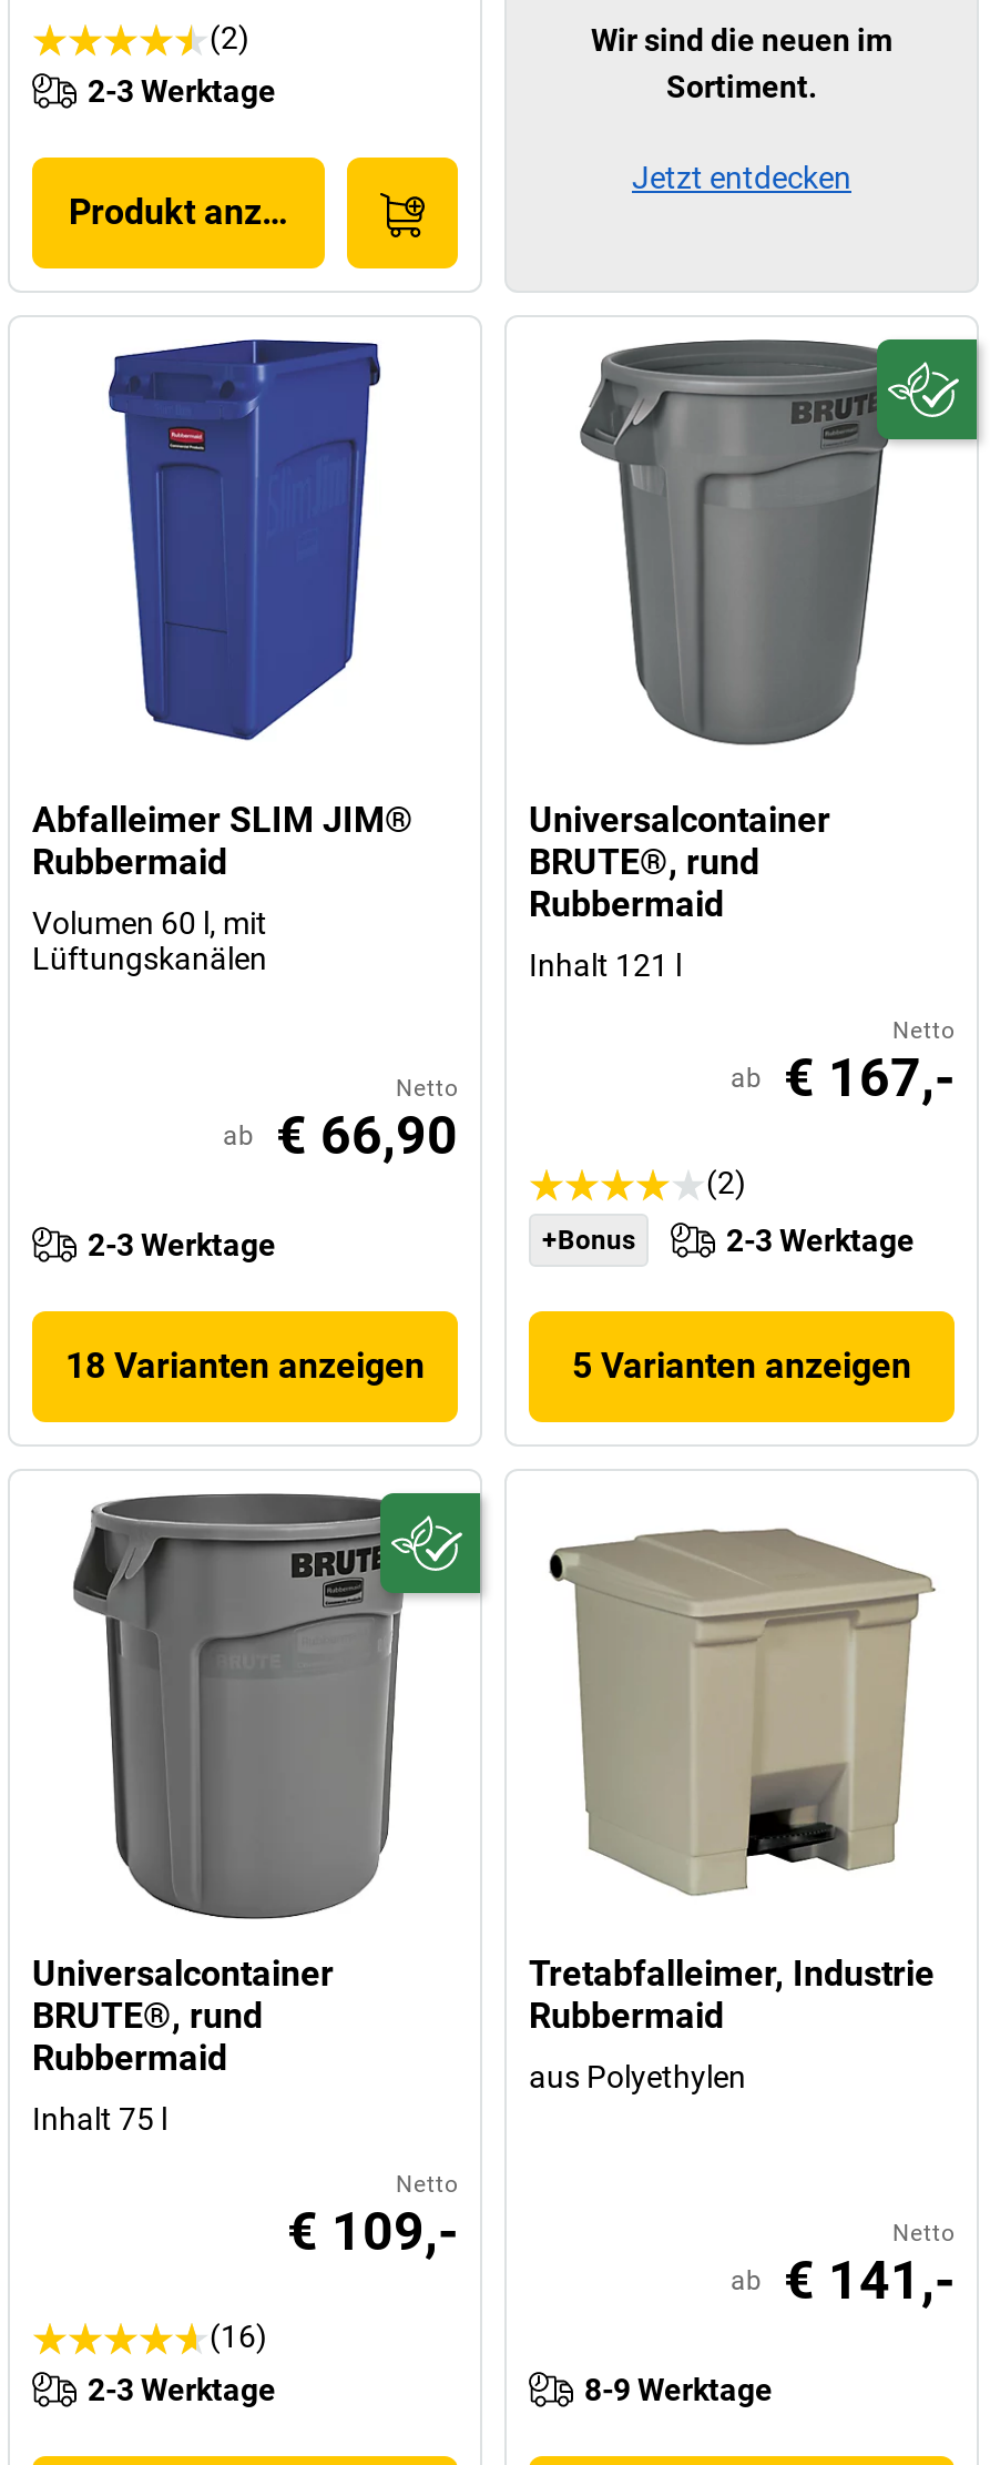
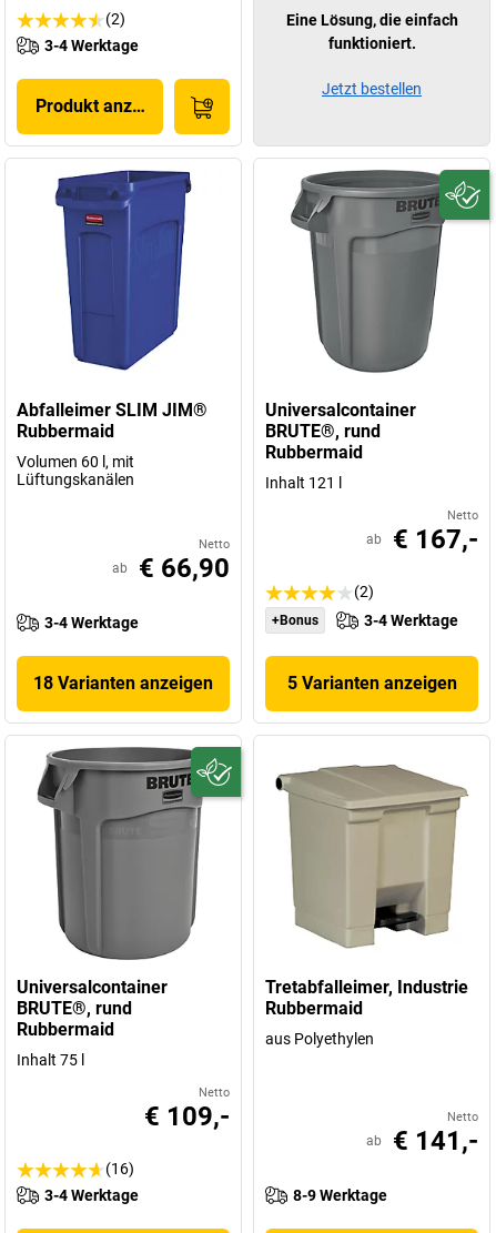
- Wir sind die neuen im
- Sortiment.
+ Eine Lösung, die einfach
+ funktioniert.

- 2-3 Werktage
+ 3-4 Werktage

- Jetzt entdecken
+ Jetzt bestellen

- 2-3 Werktage
+ 3-4 Werktage

- 2-3 Werktage
+ 3-4 Werktage

- 2-3 Werktage
+ 3-4 Werktage
